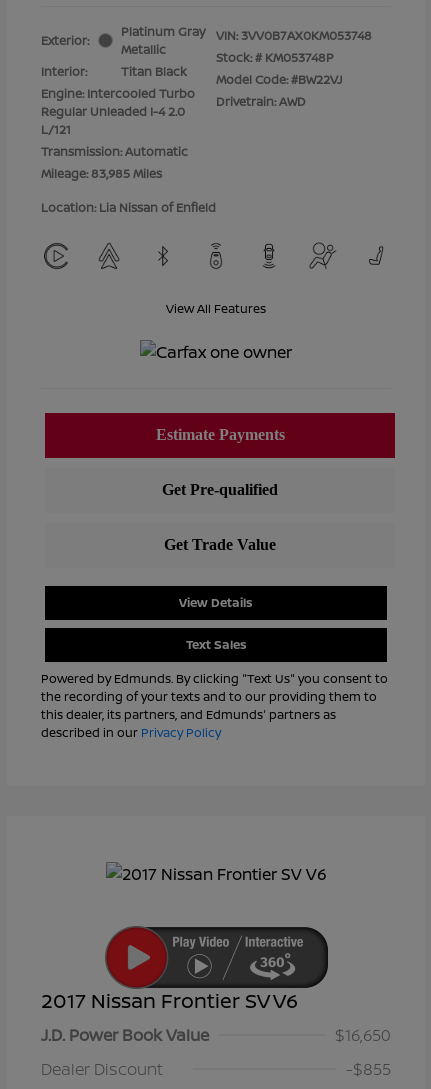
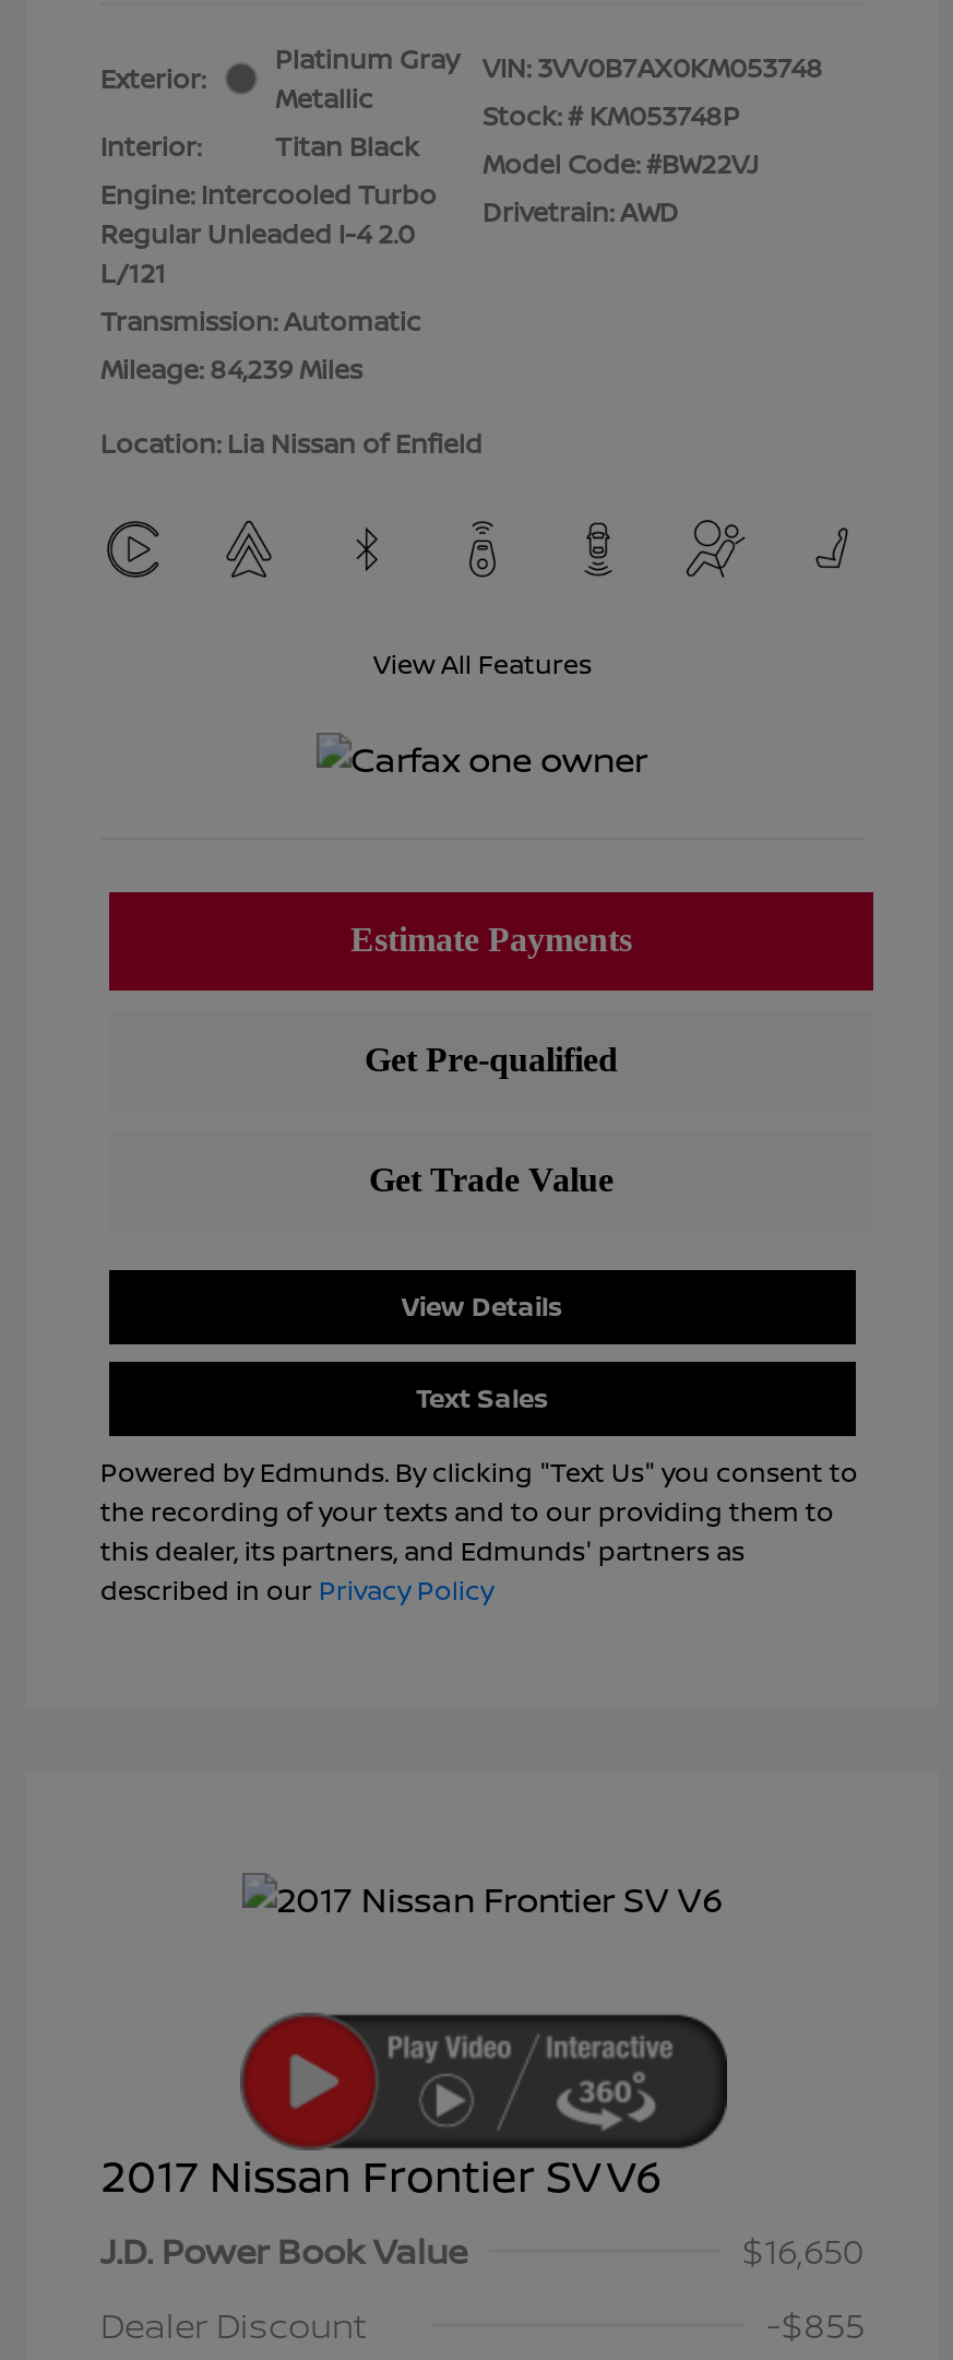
- Mileage: 83,985 Miles
+ Mileage: 84,239 Miles
